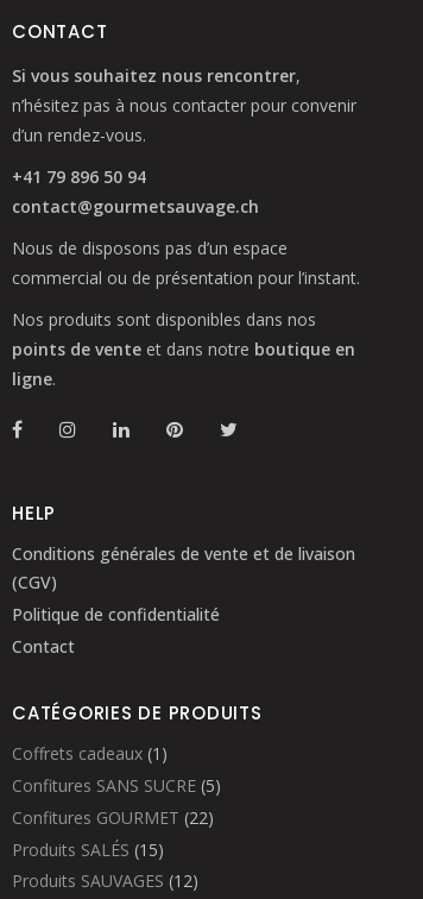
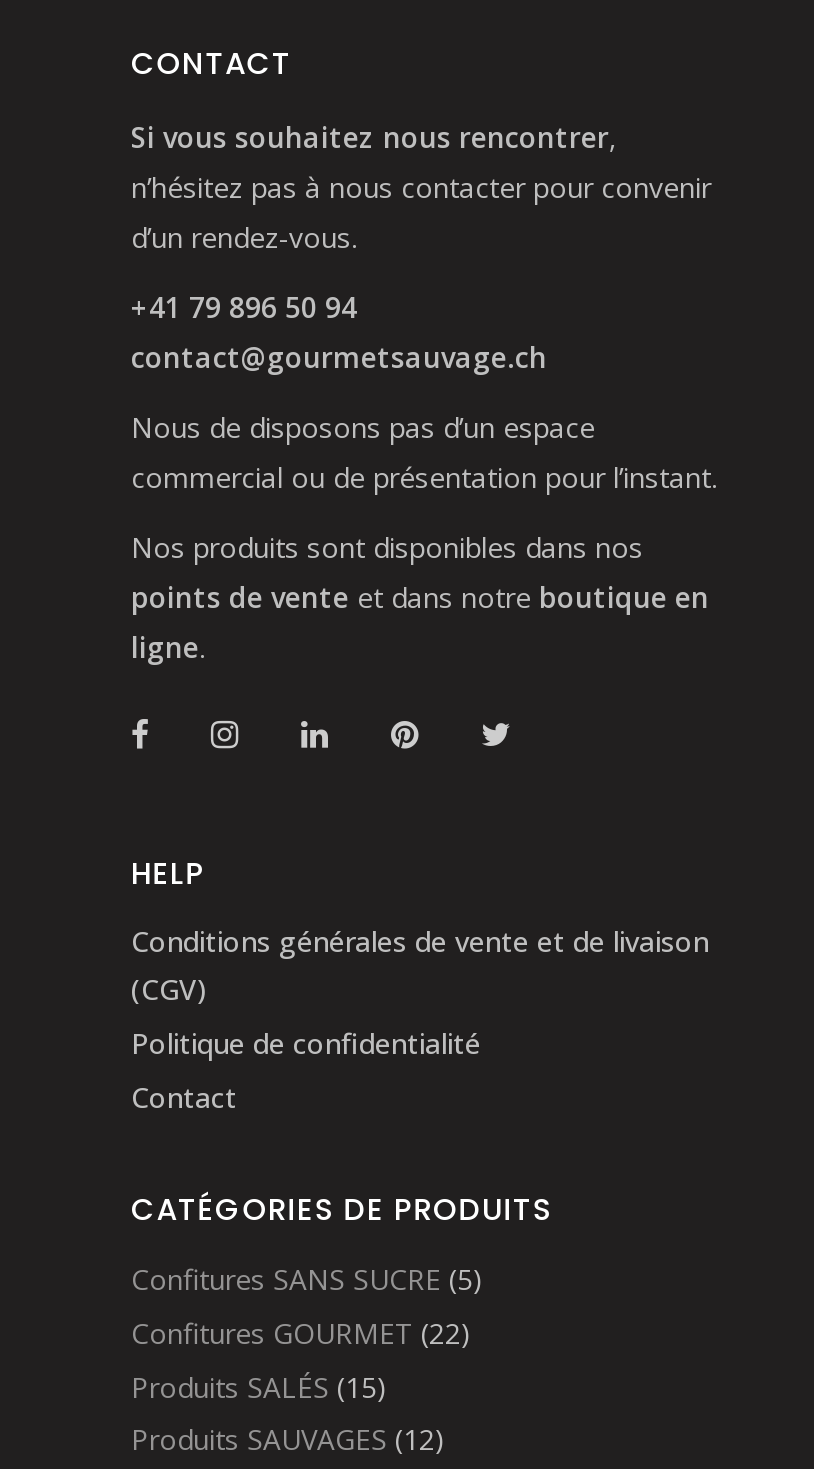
- Coffrets cadeaux (1)
